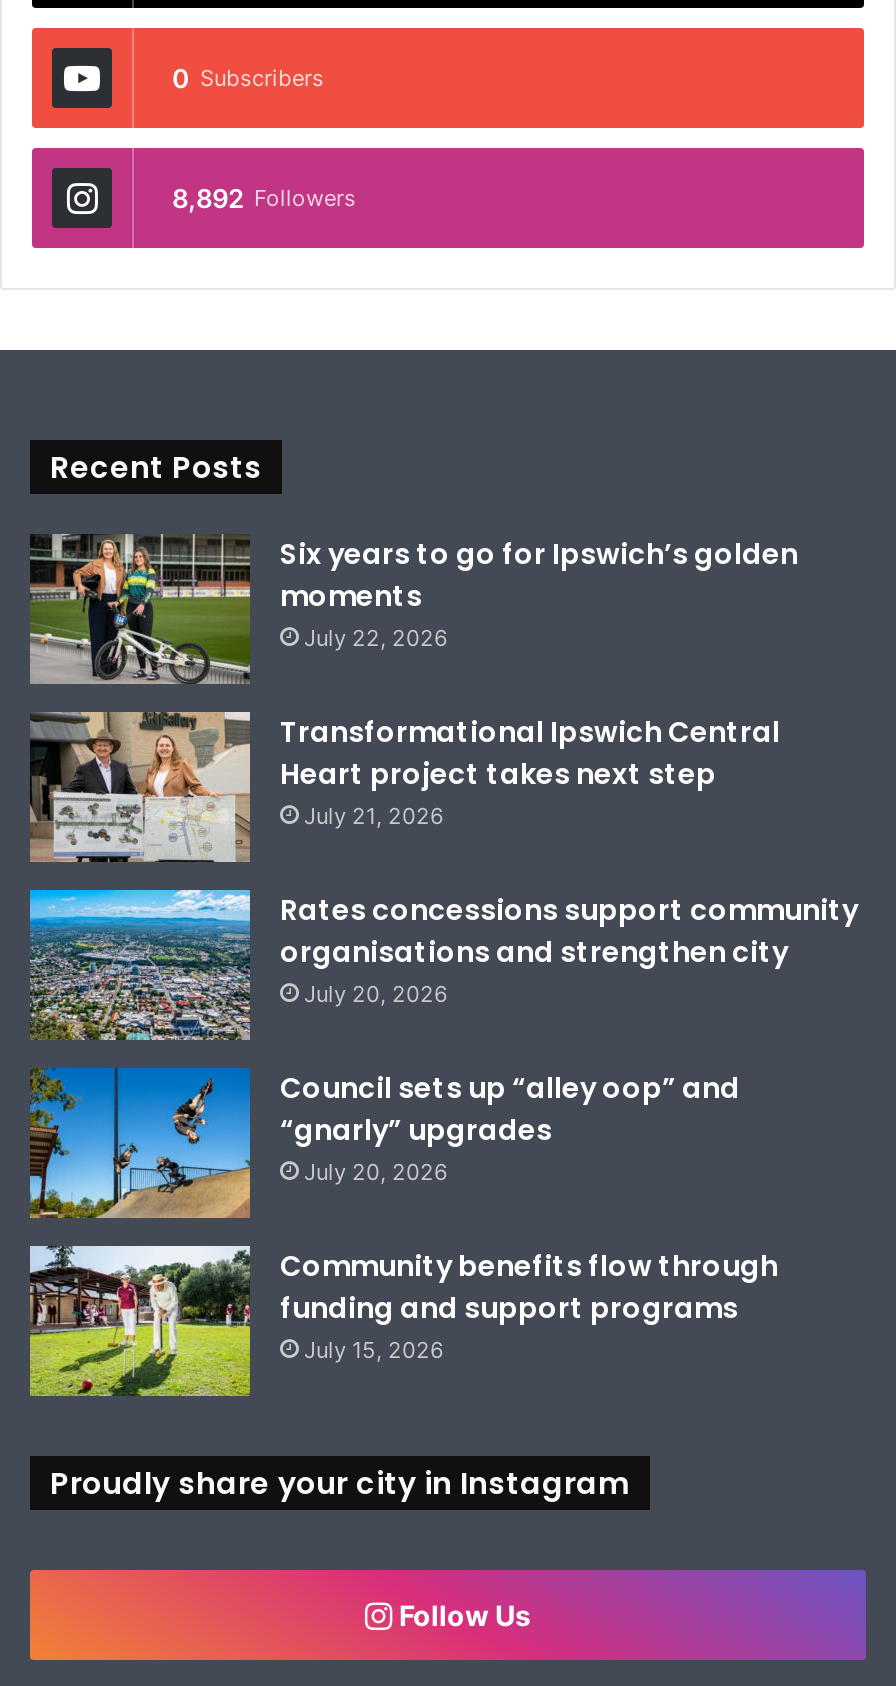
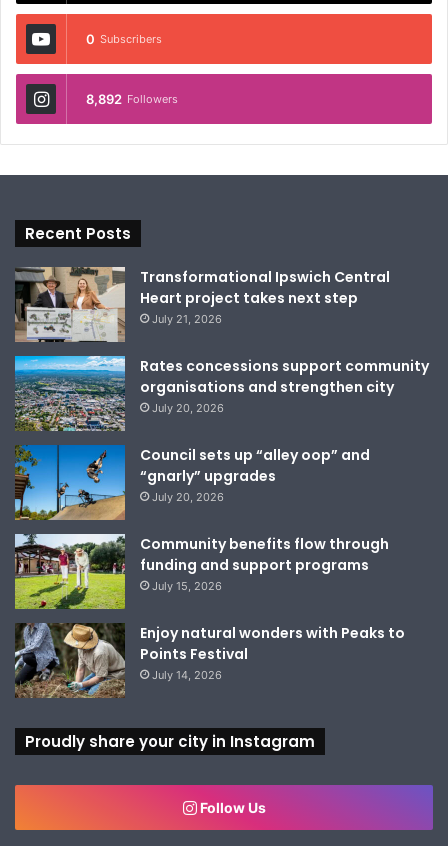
- [image]
- Six years to go for Ipswich’s golden
- moments
- July 22, 2026

moved up: [image] | Transformational Ipswich Central | Heart project takes next step | ... | funding and support programs | July 15, 2026

+ [image]
+ Enjoy natural wonders with Peaks to
+ Points Festival
+ July 14, 2026
